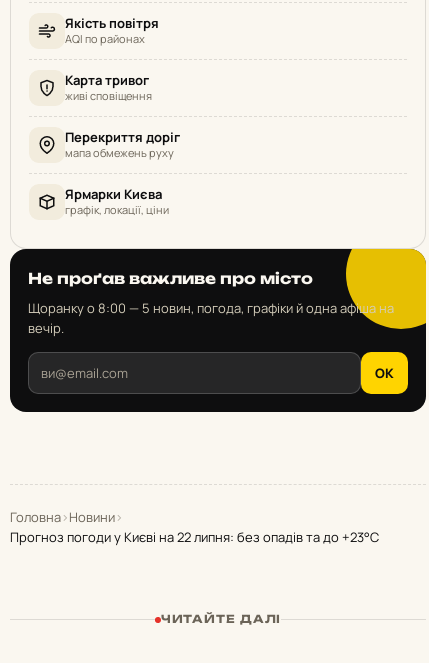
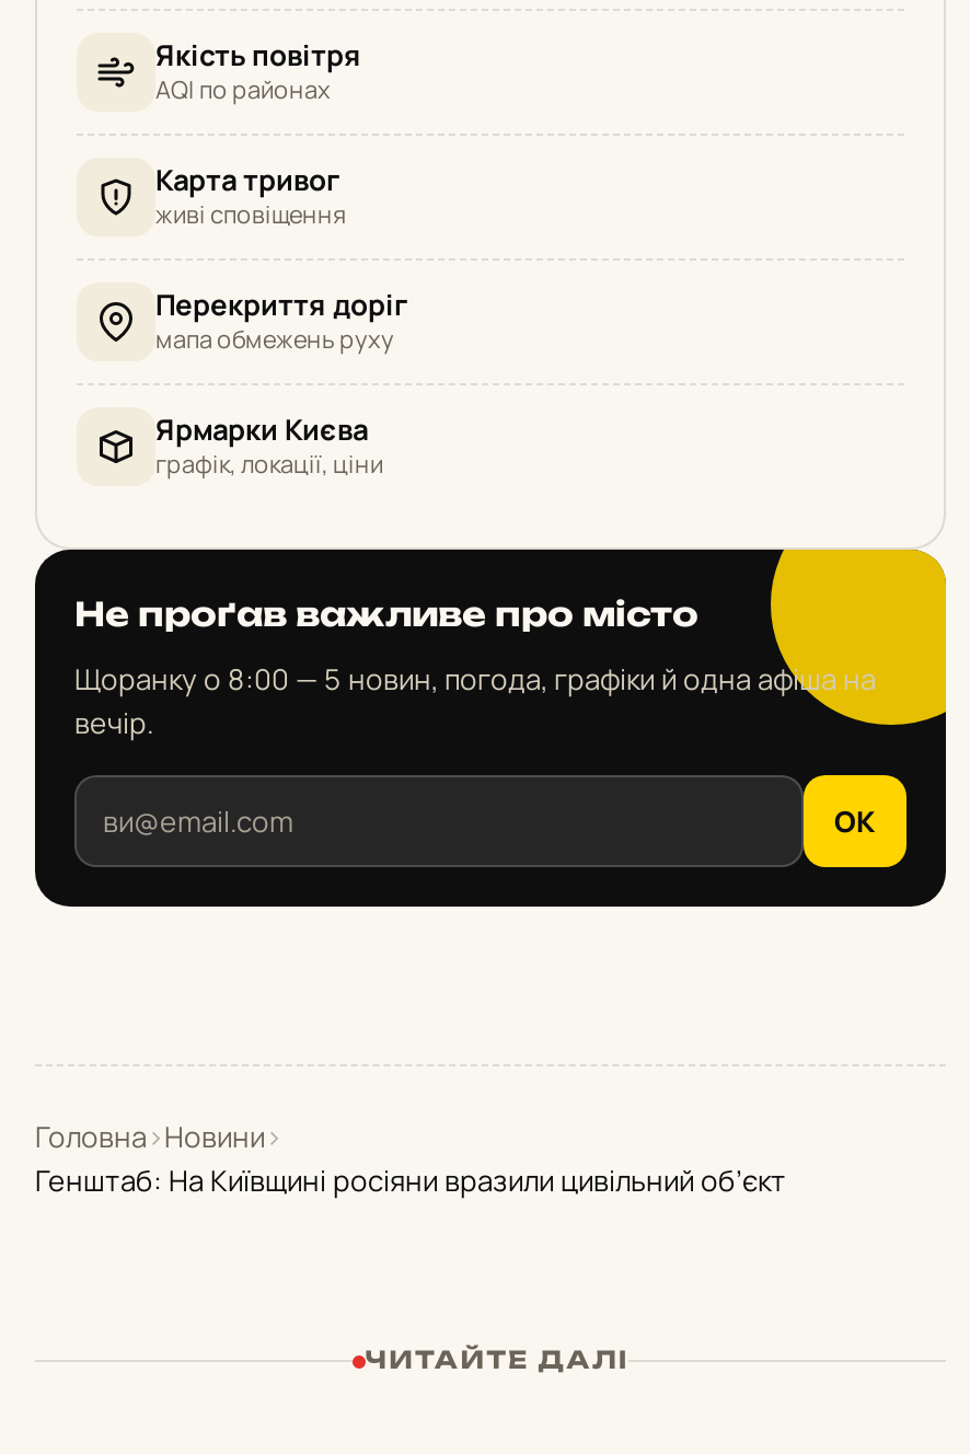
- Прогноз погоди у Києві на 22 липня: без опадів та до +23°С
+ Генштаб: На Київщині росіяни вразили цивільний об’єкт
